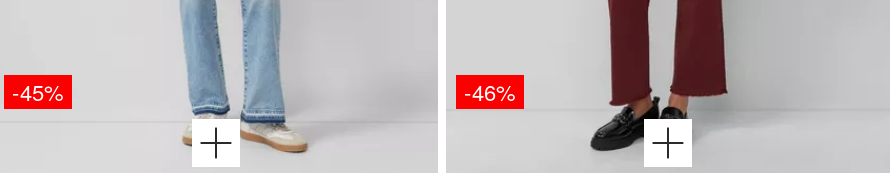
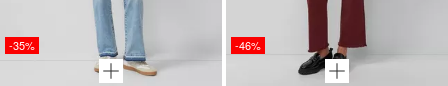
- -45%
+ -35%
